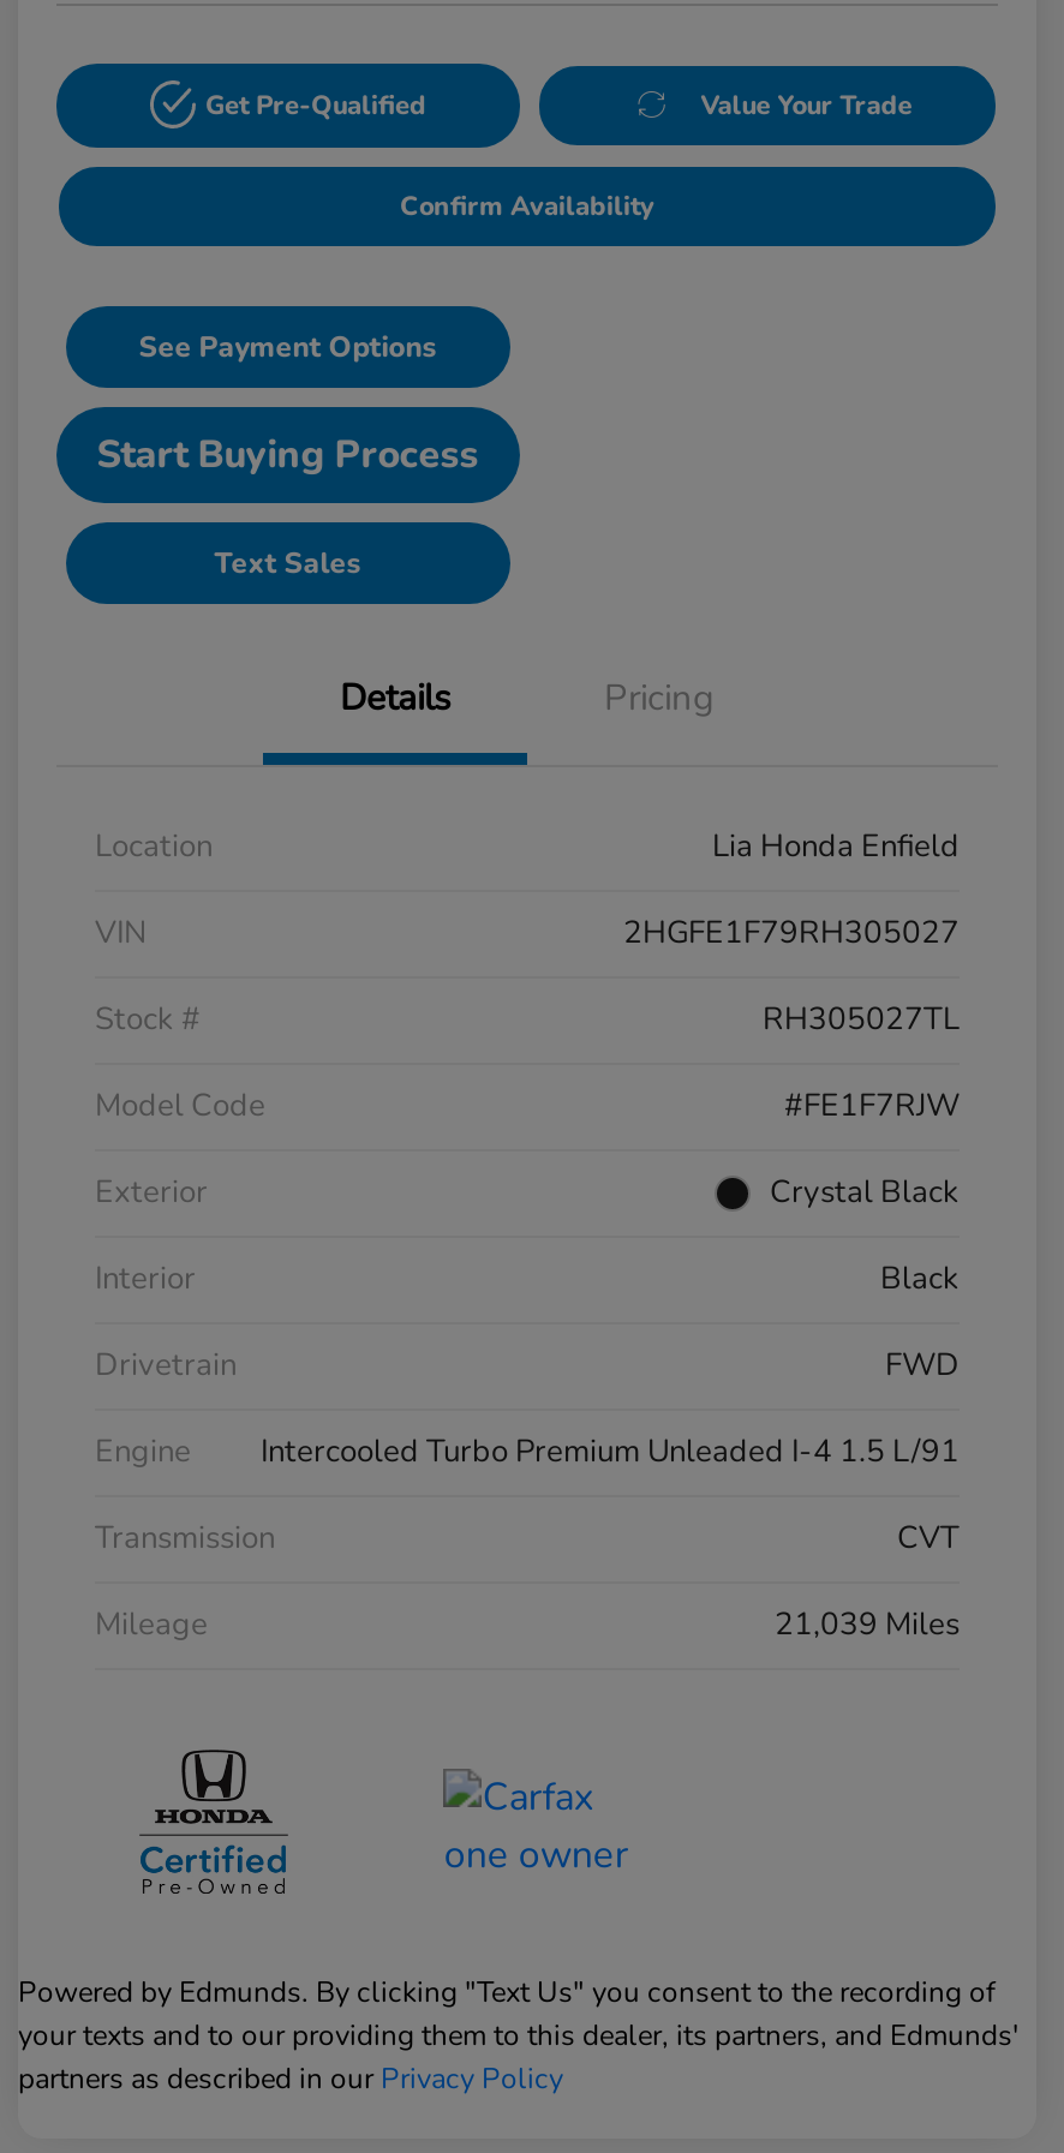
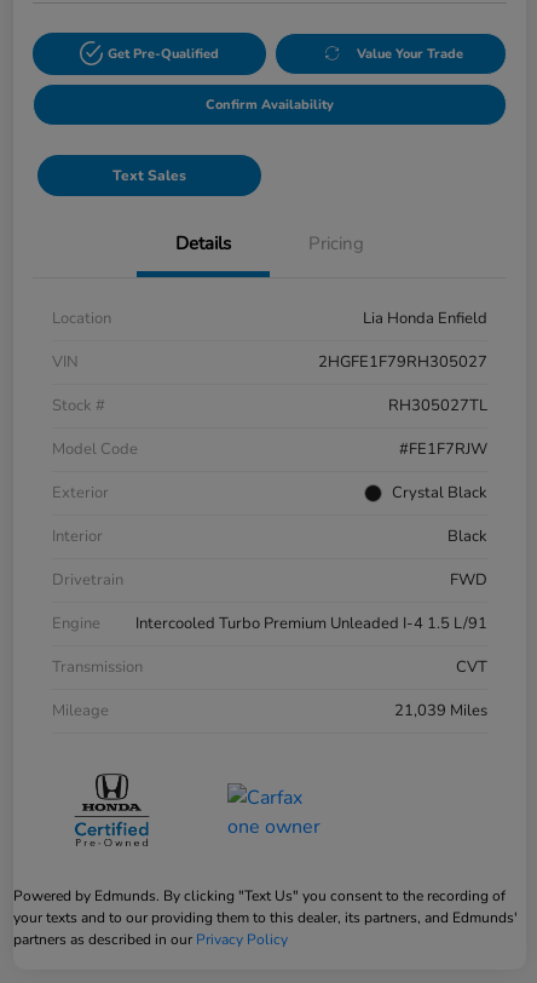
- See Payment Options
- Start Buying Process
